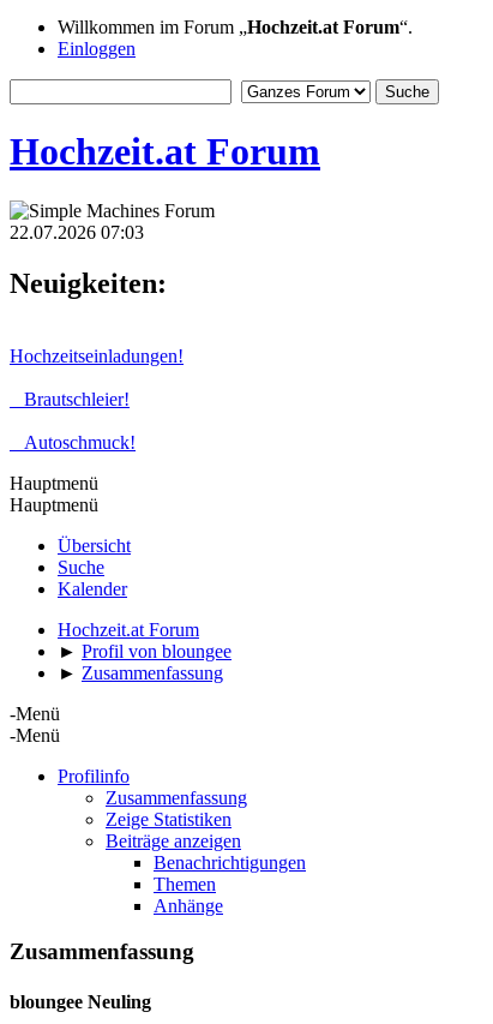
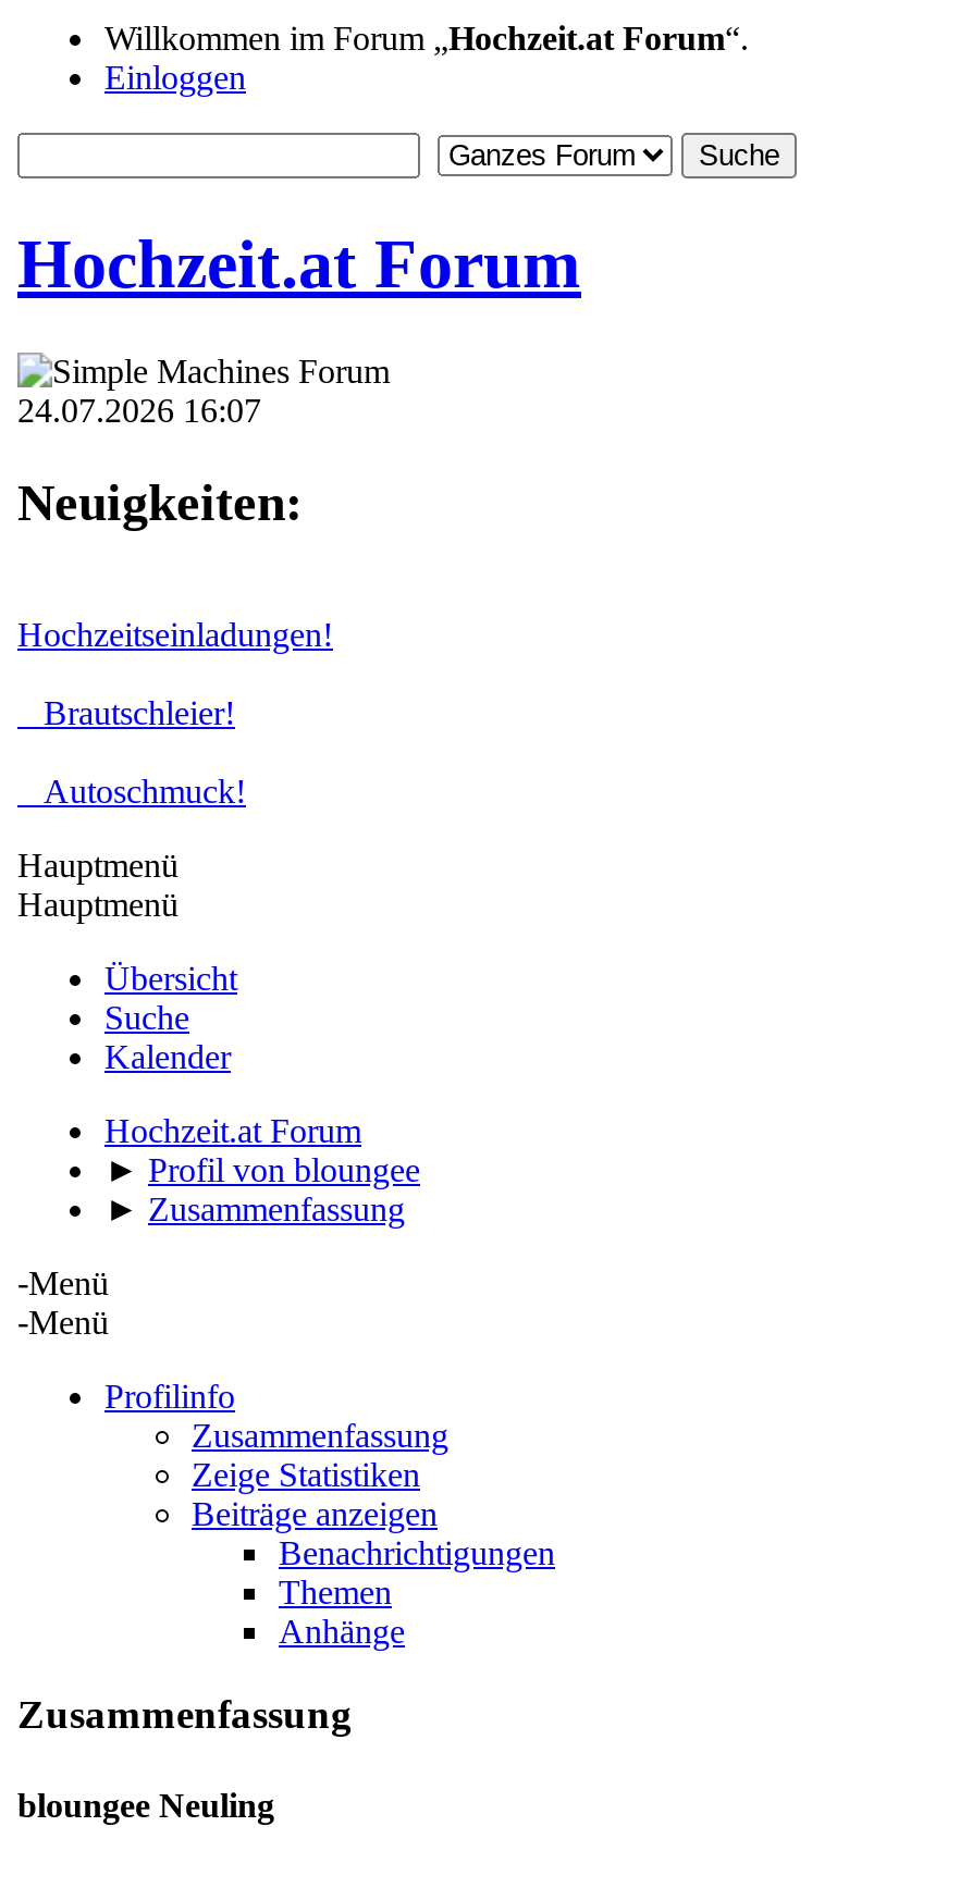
- 22.07.2026 07:03
+ 24.07.2026 16:07
